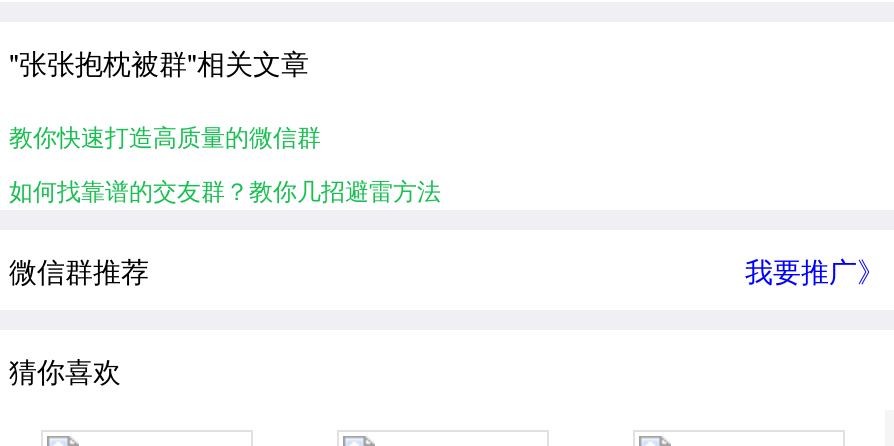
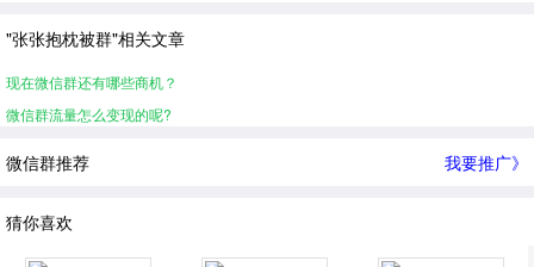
- 教你快速打造高质量的微信群
+ 现在微信群还有哪些商机？

- 如何找靠谱的交友群？教你几招避雷方法
+ 微信群流量怎么变现的呢?
